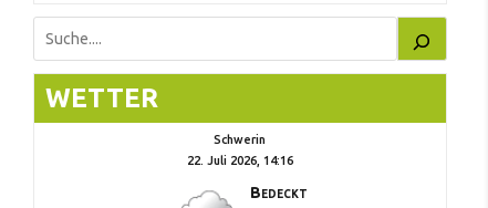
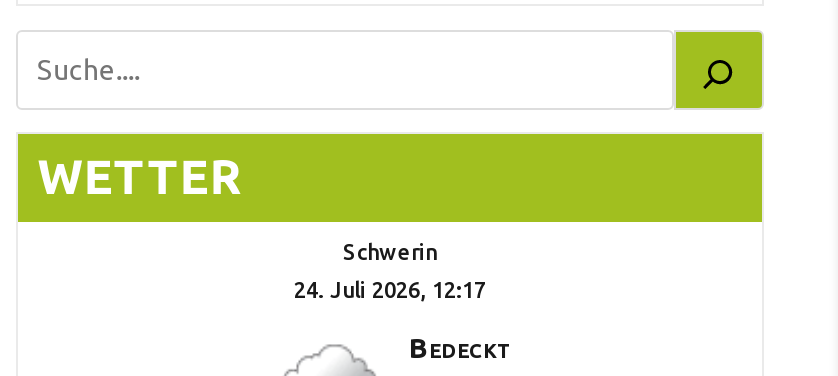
- 22. Juli 2026, 14:16
+ 24. Juli 2026, 12:17
